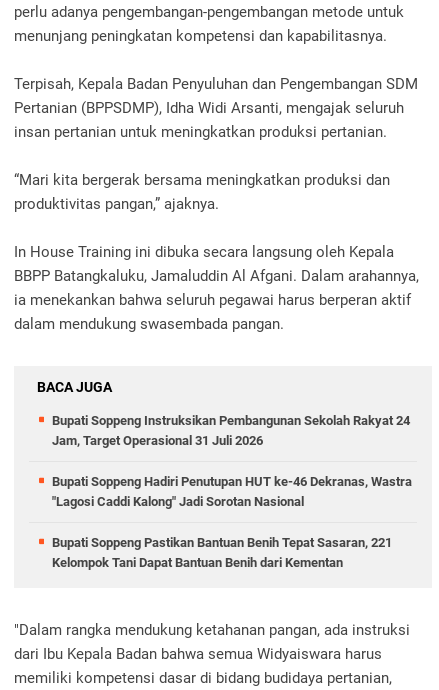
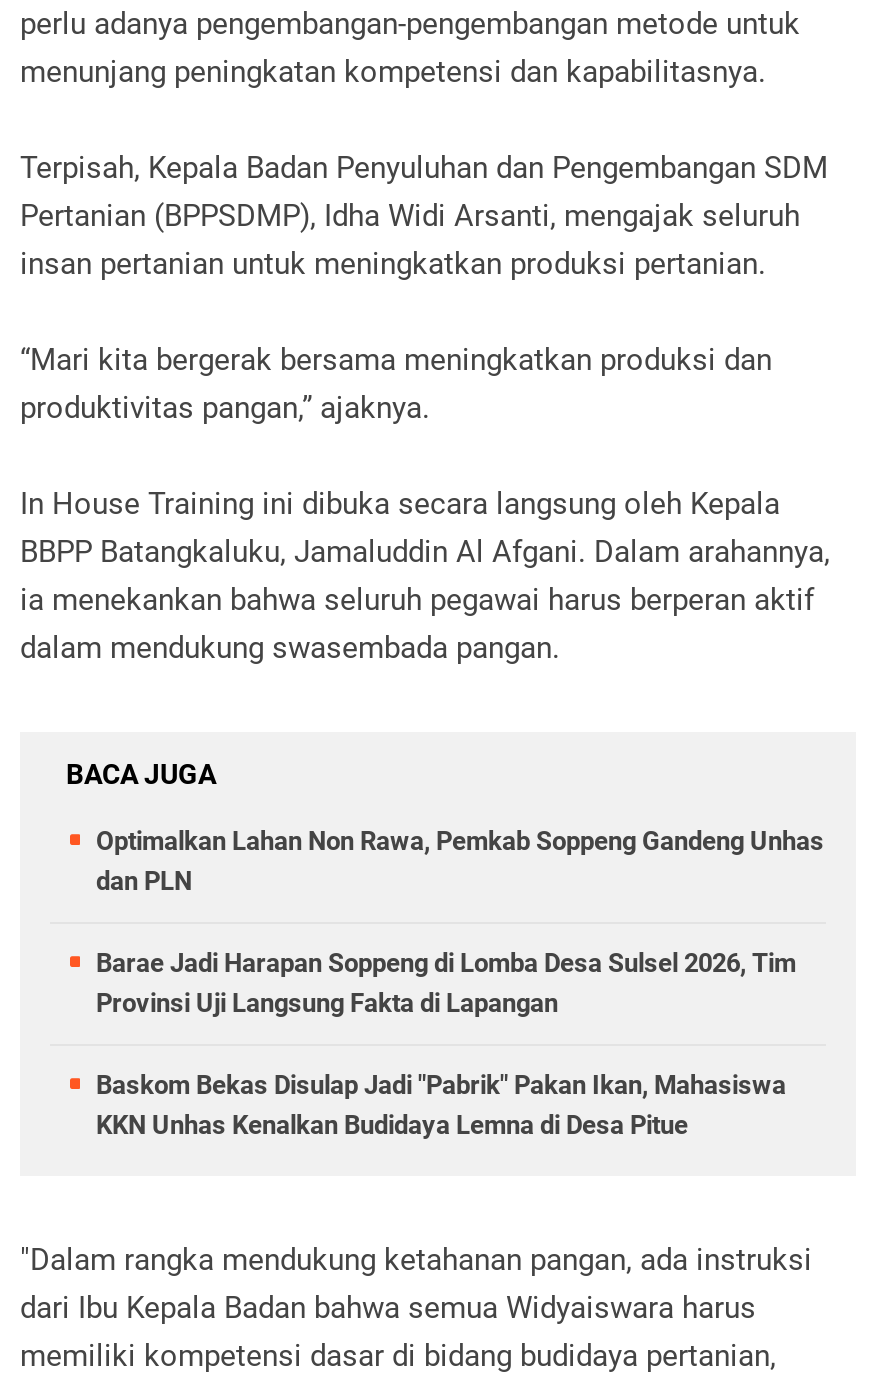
- Bupati Soppeng Instruksikan Pembangunan Sekolah Rakyat 24
- Jam, Target Operasional 31 Juli 2026
+ Optimalkan Lahan Non Rawa, Pemkab Soppeng Gandeng Unhas
+ dan PLN

- Bupati Soppeng Hadiri Penutupan HUT ke-46 Dekranas, Wastra
- "Lagosi Caddi Kalong" Jadi Sorotan Nasional
+ Barae Jadi Harapan Soppeng di Lomba Desa Sulsel 2026, Tim
+ Provinsi Uji Langsung Fakta di Lapangan

- Bupati Soppeng Pastikan Bantuan Benih Tepat Sasaran, 221
- Kelompok Tani Dapat Bantuan Benih dari Kementan
+ Baskom Bekas Disulap Jadi "Pabrik" Pakan Ikan, Mahasiswa
+ KKN Unhas Kenalkan Budidaya Lemna di Desa Pitue
